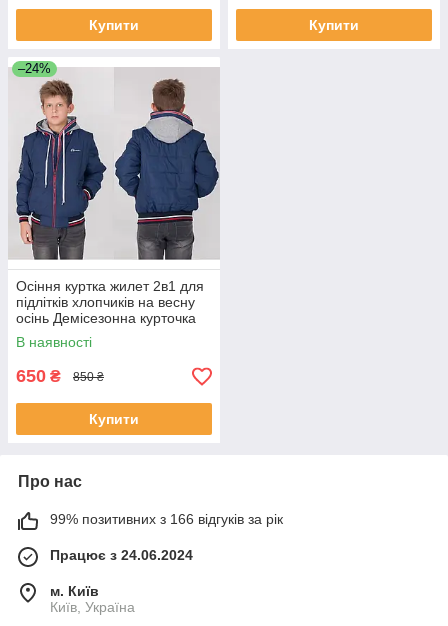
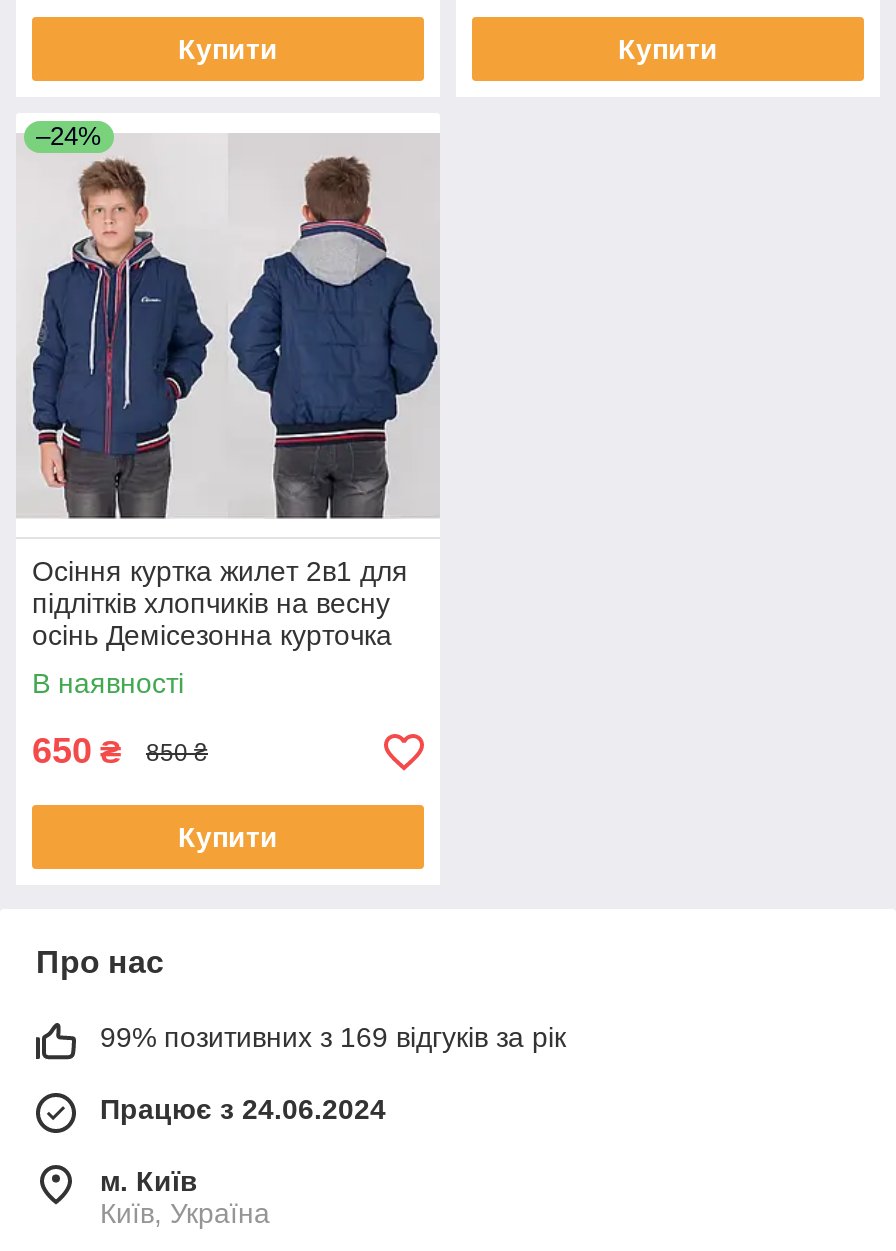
- 99% позитивних з 166 відгуків за рік
+ 99% позитивних з 169 відгуків за рік
